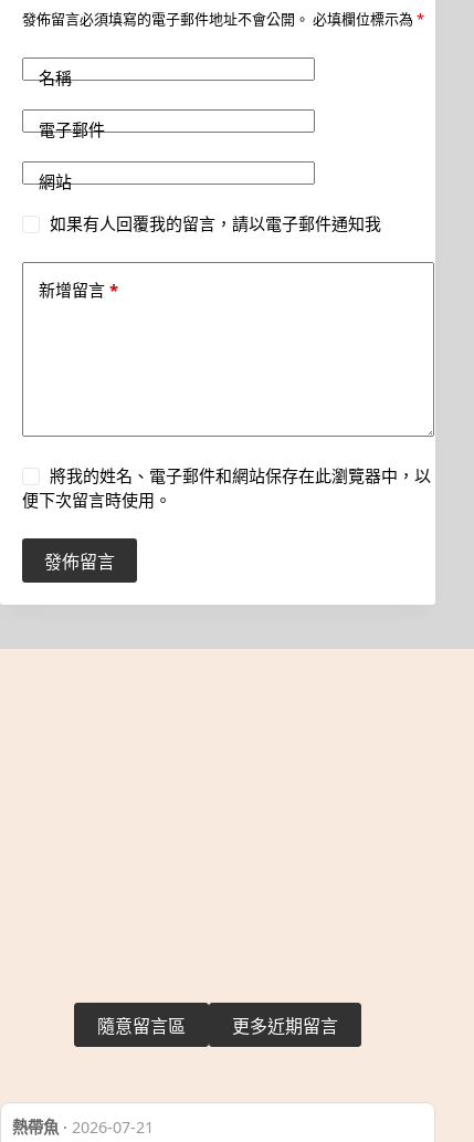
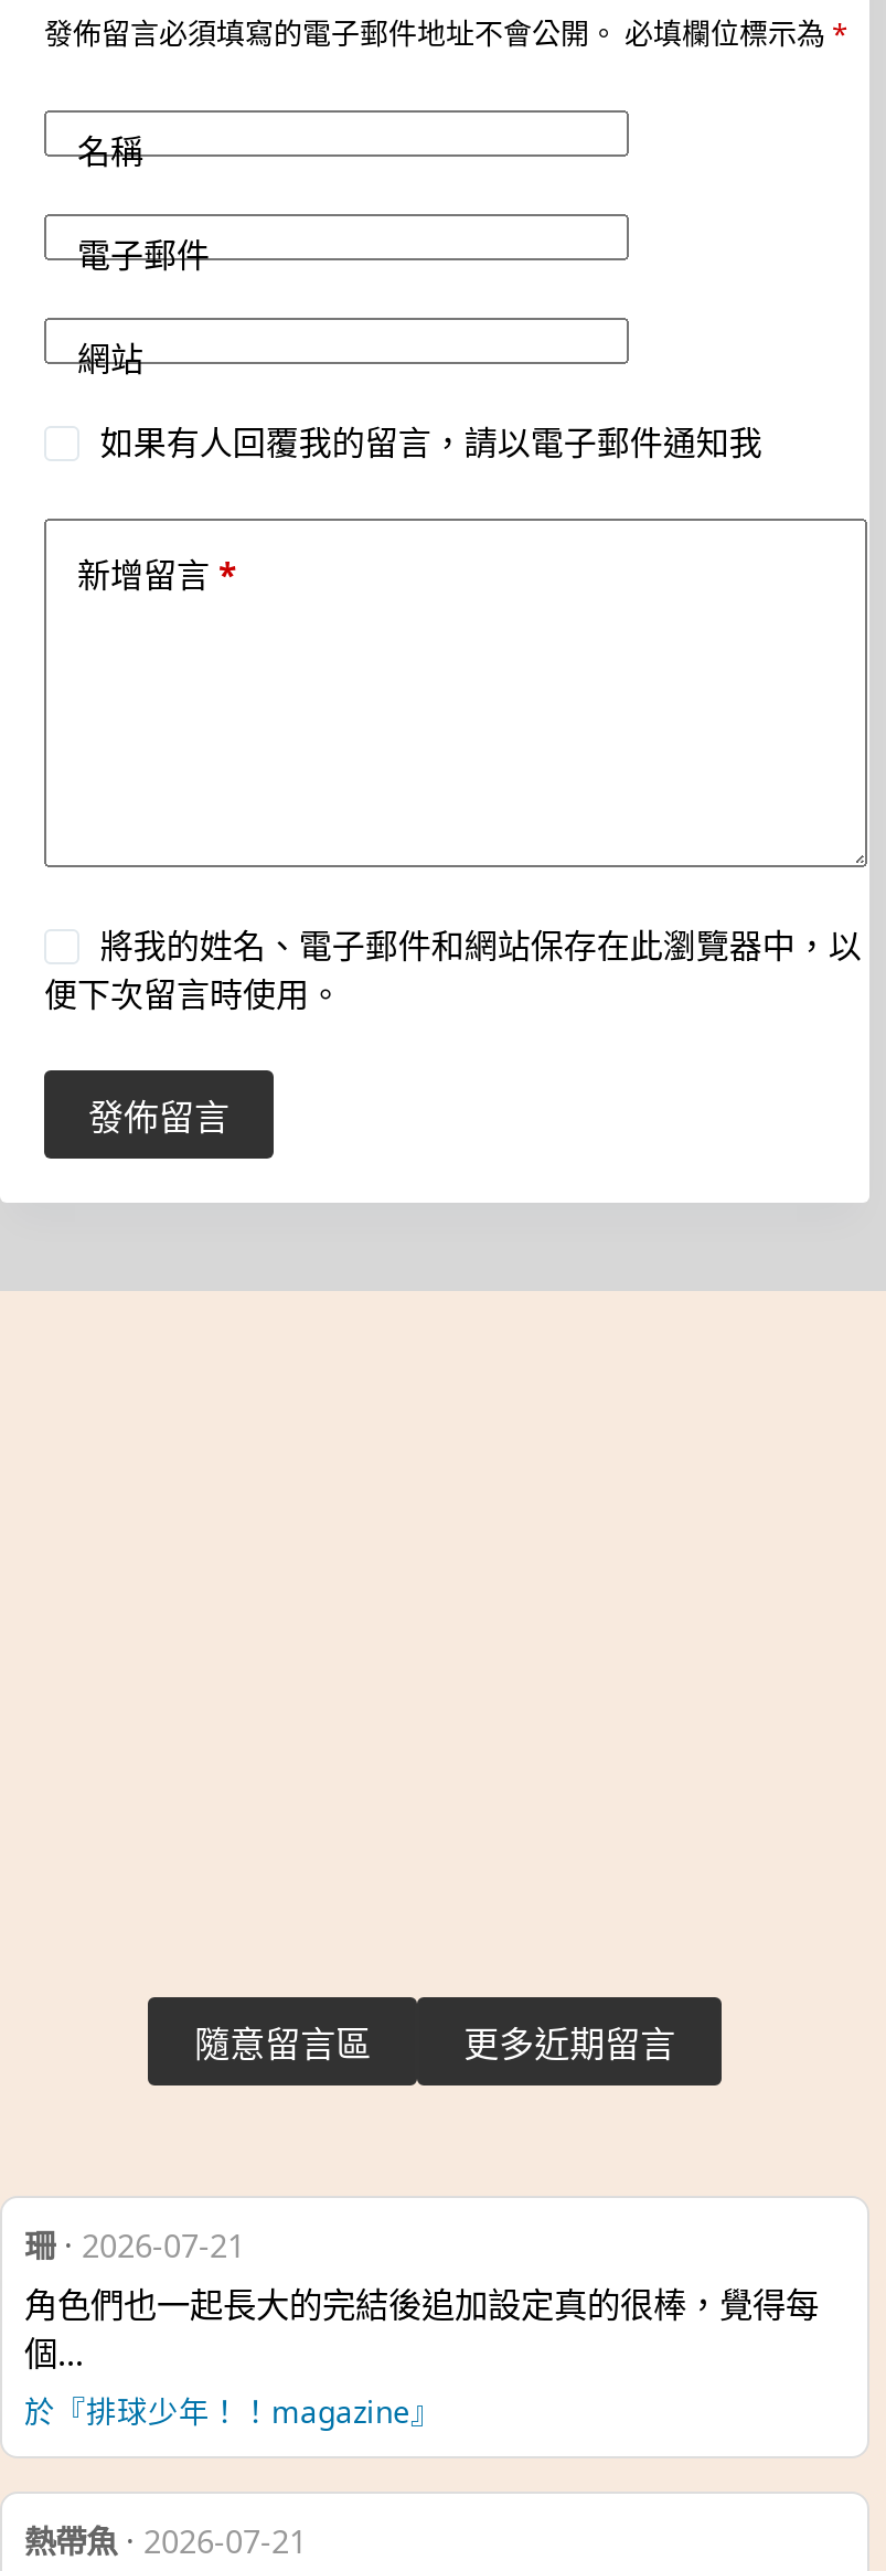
+ 珊· 2026-07-21
+ 角色們也一起長大的完結後追加設定真的很棒，覺得每
+ 個…
+ 於『排球少年！！magazine』
